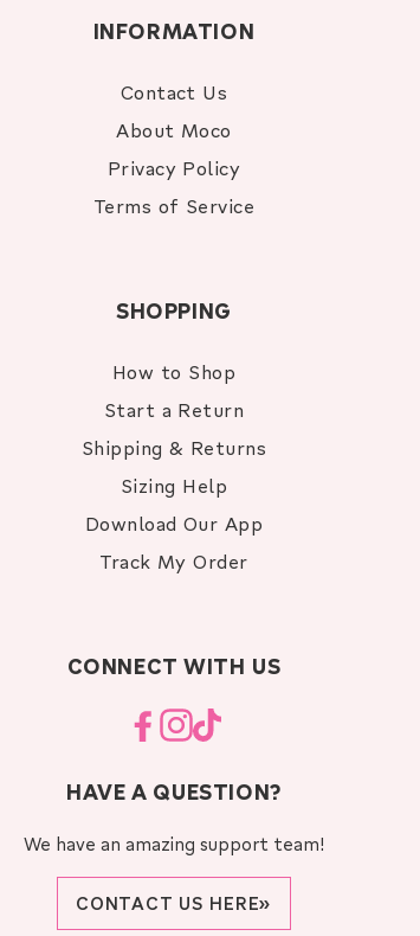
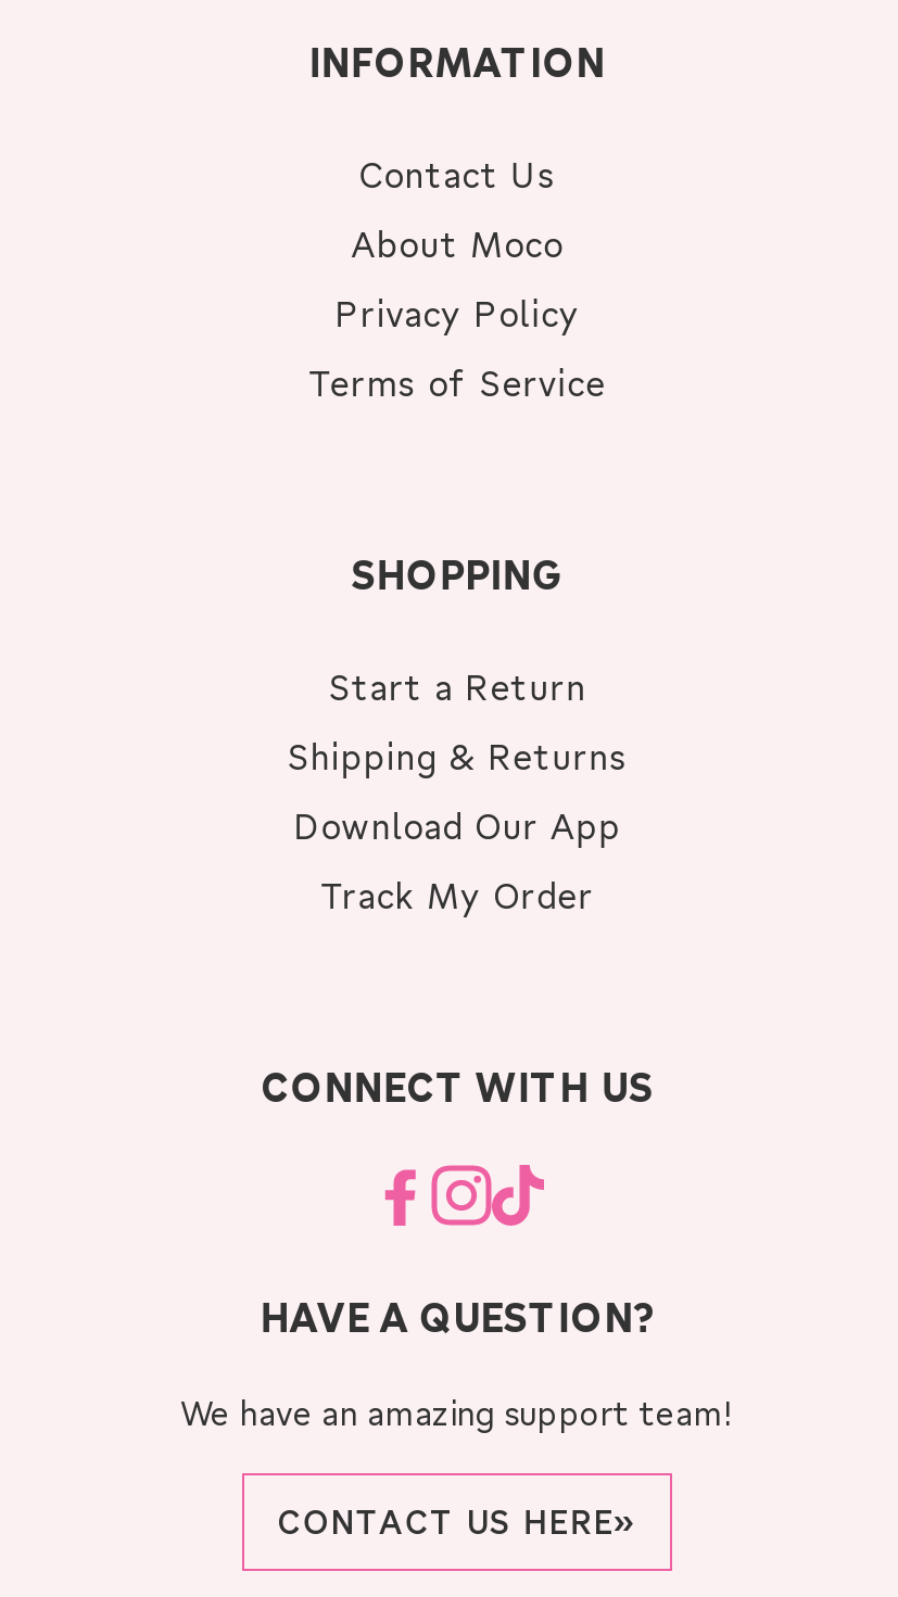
- How to Shop

- Sizing Help
